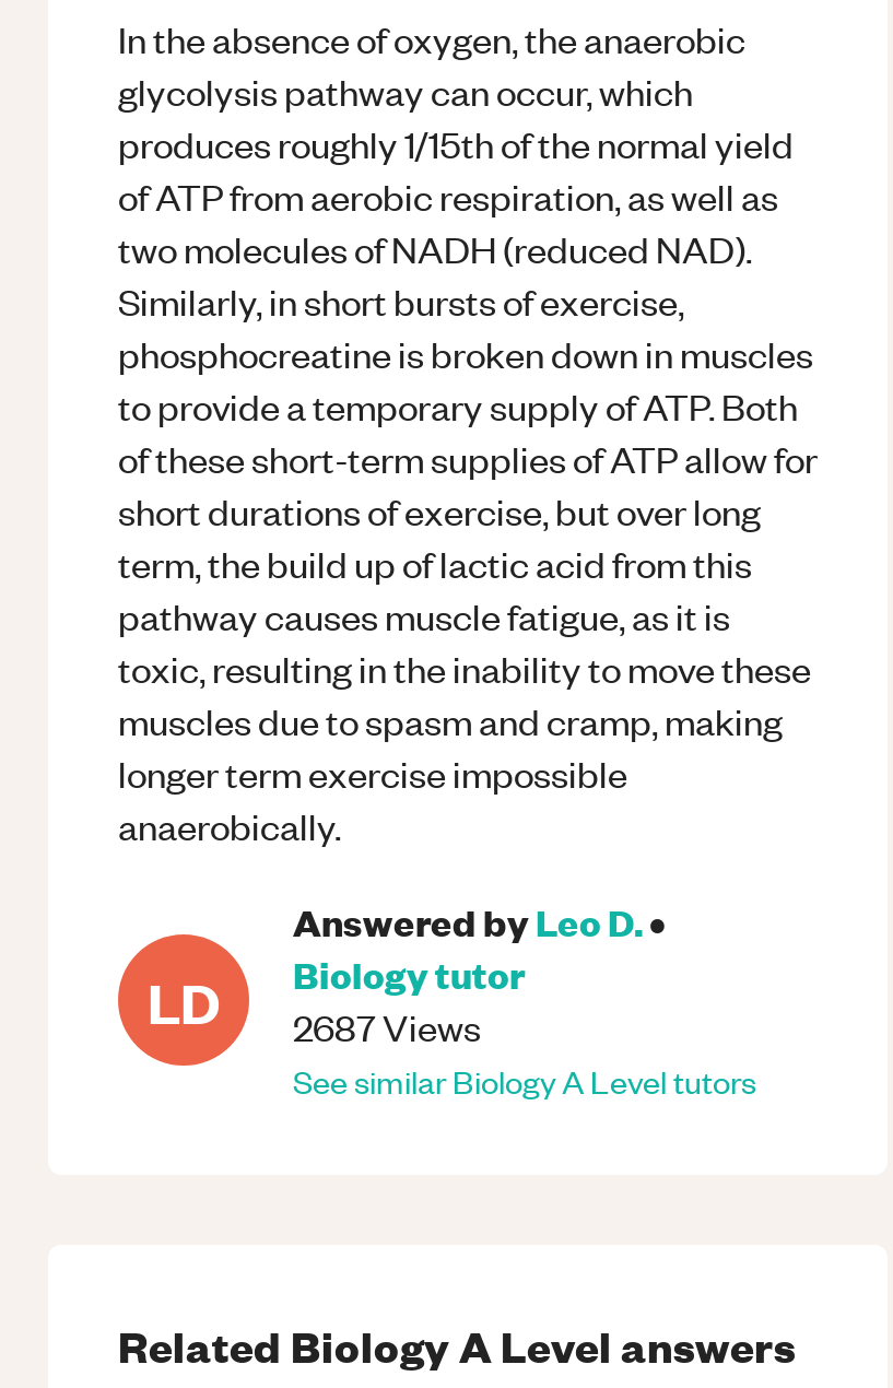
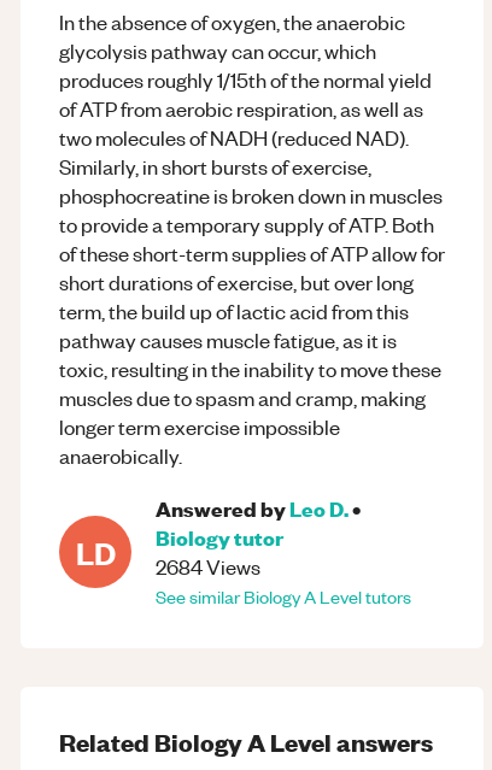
- LD 2687 Views Biologytutor
+ LD 2684 Views Biologytutor
